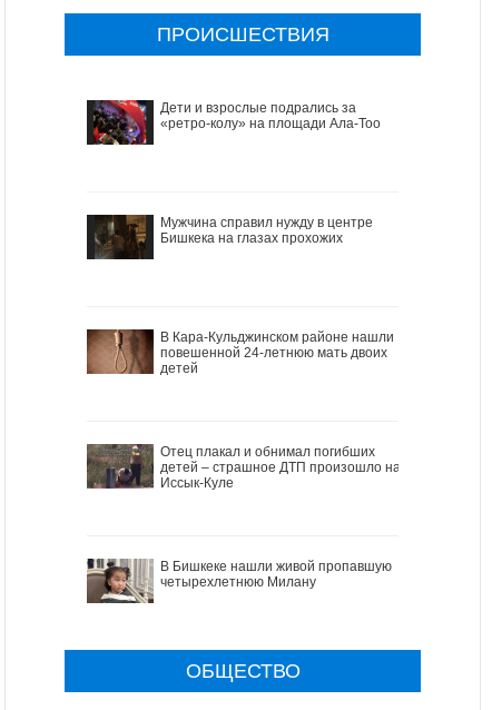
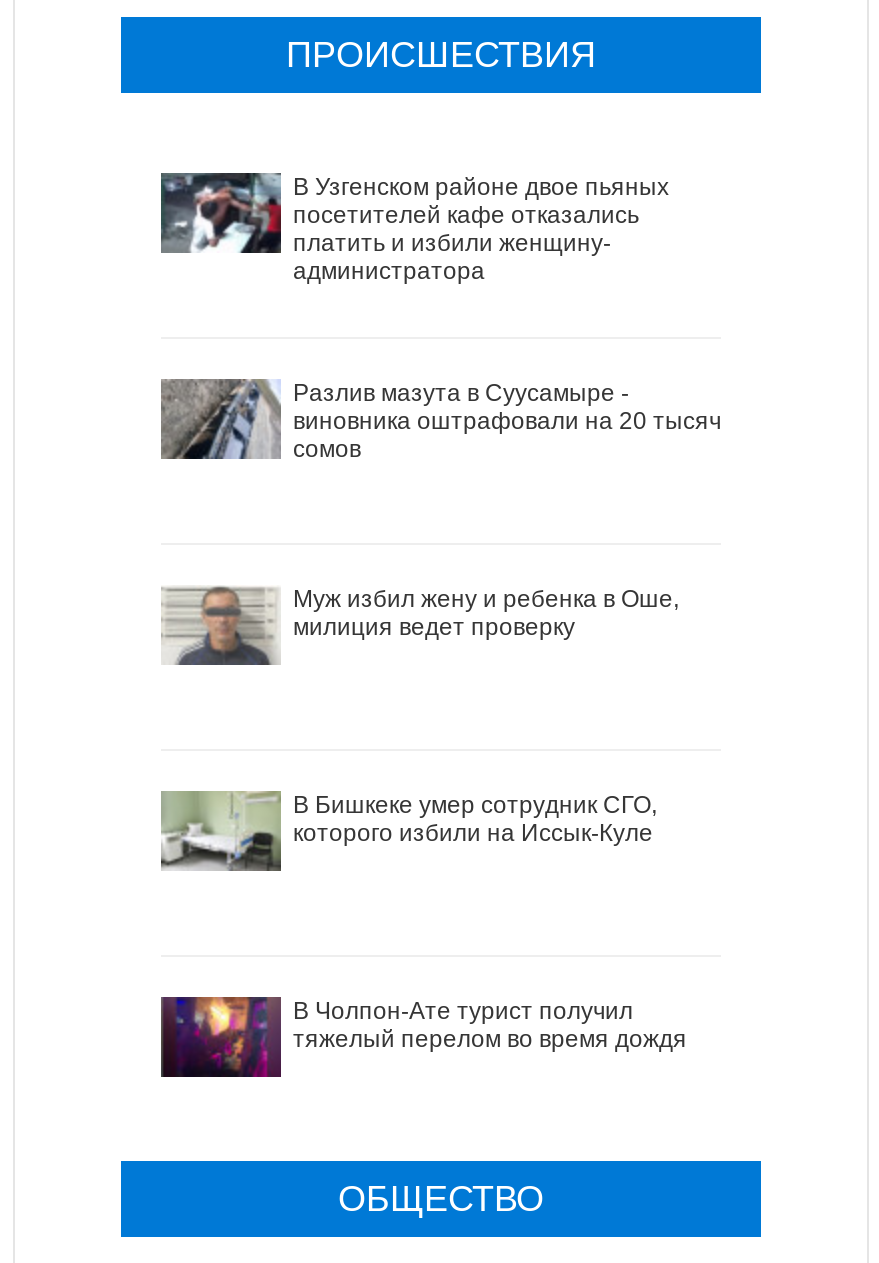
- [image]
- Дети и взрослые подрались за
- «ретро-колу» на площади Ала-Тоо
+ [image]
+ В Узгенском районе двое пьяных
+ посетителей кафе отказались
+ платить и избили женщину-
+ администратора

- [image]
- Мужчина справил нужду в центре
- Бишкека на глазах прохожих
+ [image]
+ Разлив мазута в Суусамыре -
+ виновника оштрафовали на 20 тысяч
+ сомов

- [image]
- В Кара-Кульджинском районе нашли
- повешенной 24-летнюю мать двоих
- детей
+ [image]
+ Муж избил жену и ребенка в Оше,
+ милиция ведет проверку

- [image]
- Отец плакал и обнимал погибших
- детей – страшное ДТП произошло на
- Иссык-Куле
+ [image]
+ В Бишкеке умер сотрудник СГО,
+ которого избили на Иссык-Куле

- [image]
- В Бишкеке нашли живой пропавшую
- четырехлетнюю Милану
+ [image]
+ В Чолпон-Ате турист получил
+ тяжелый перелом во время дождя
